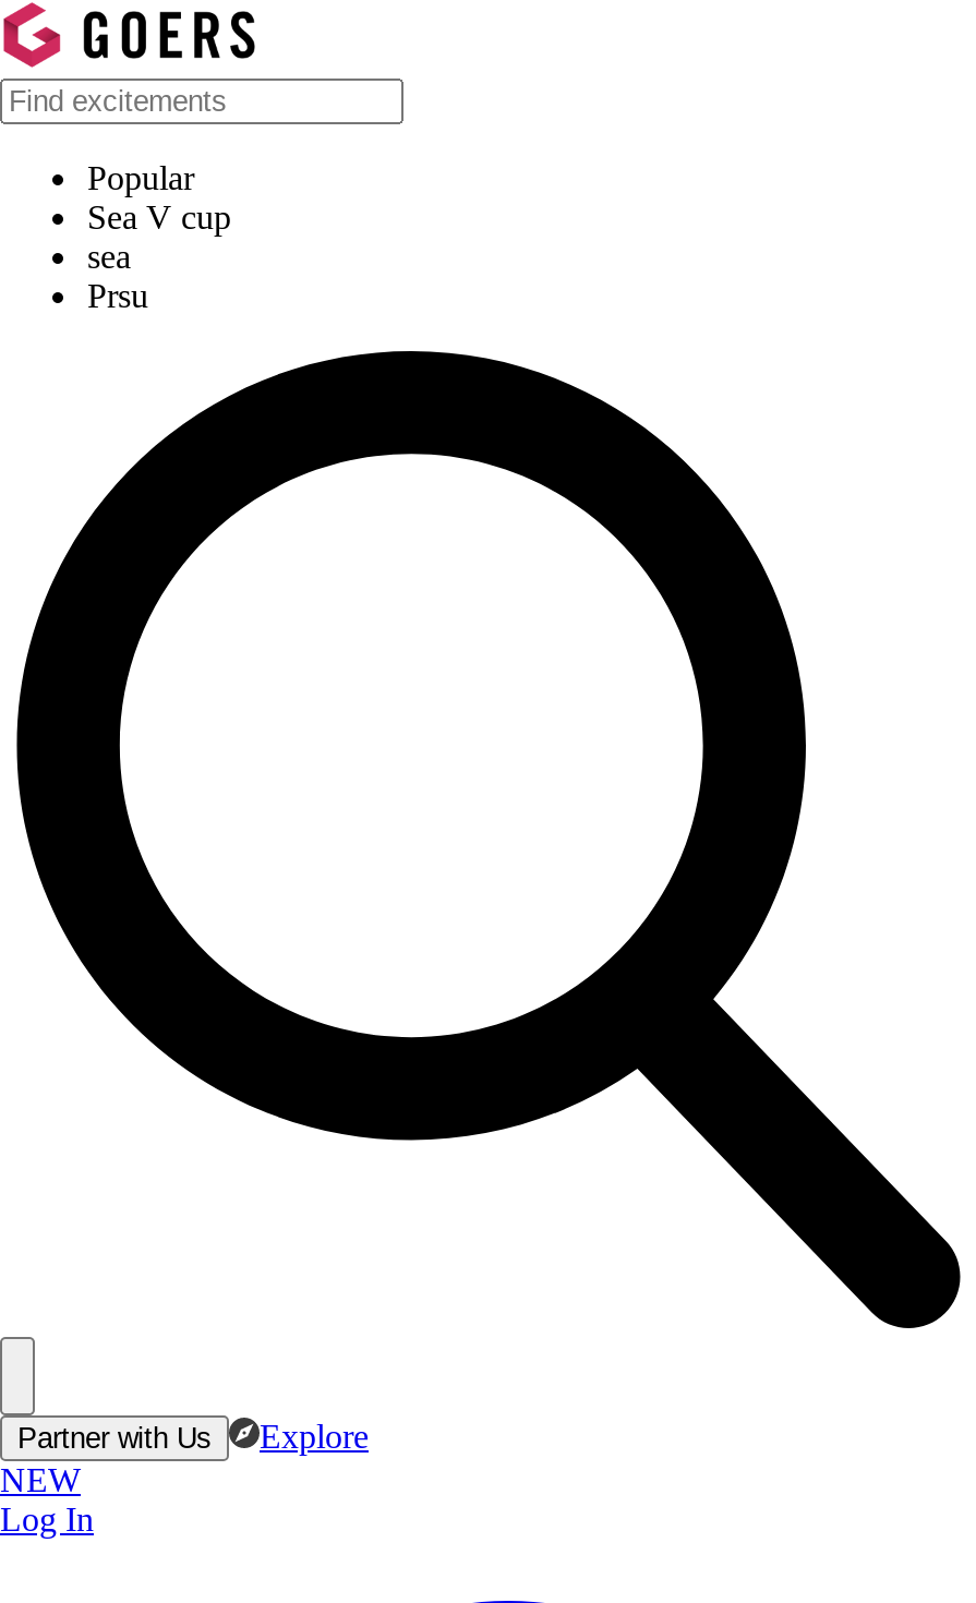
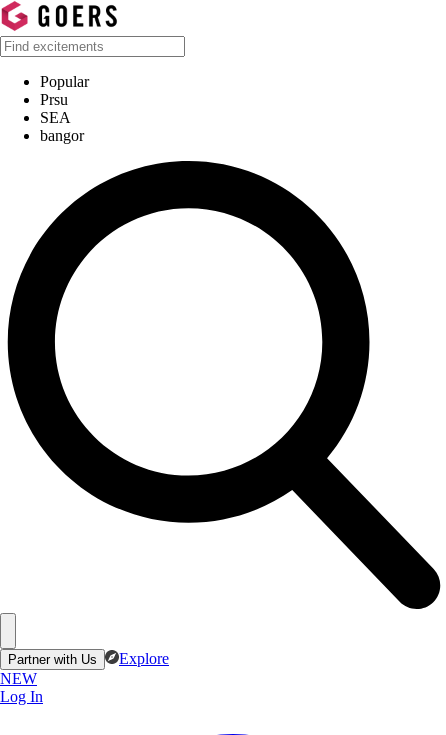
- Sea V cup
- sea

moved up: Prsu

+ SEA
+ bangor
